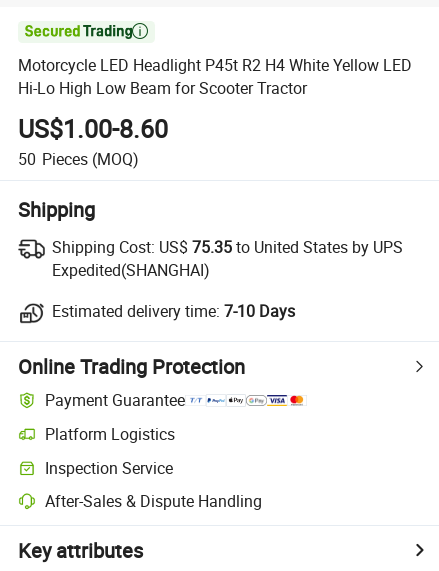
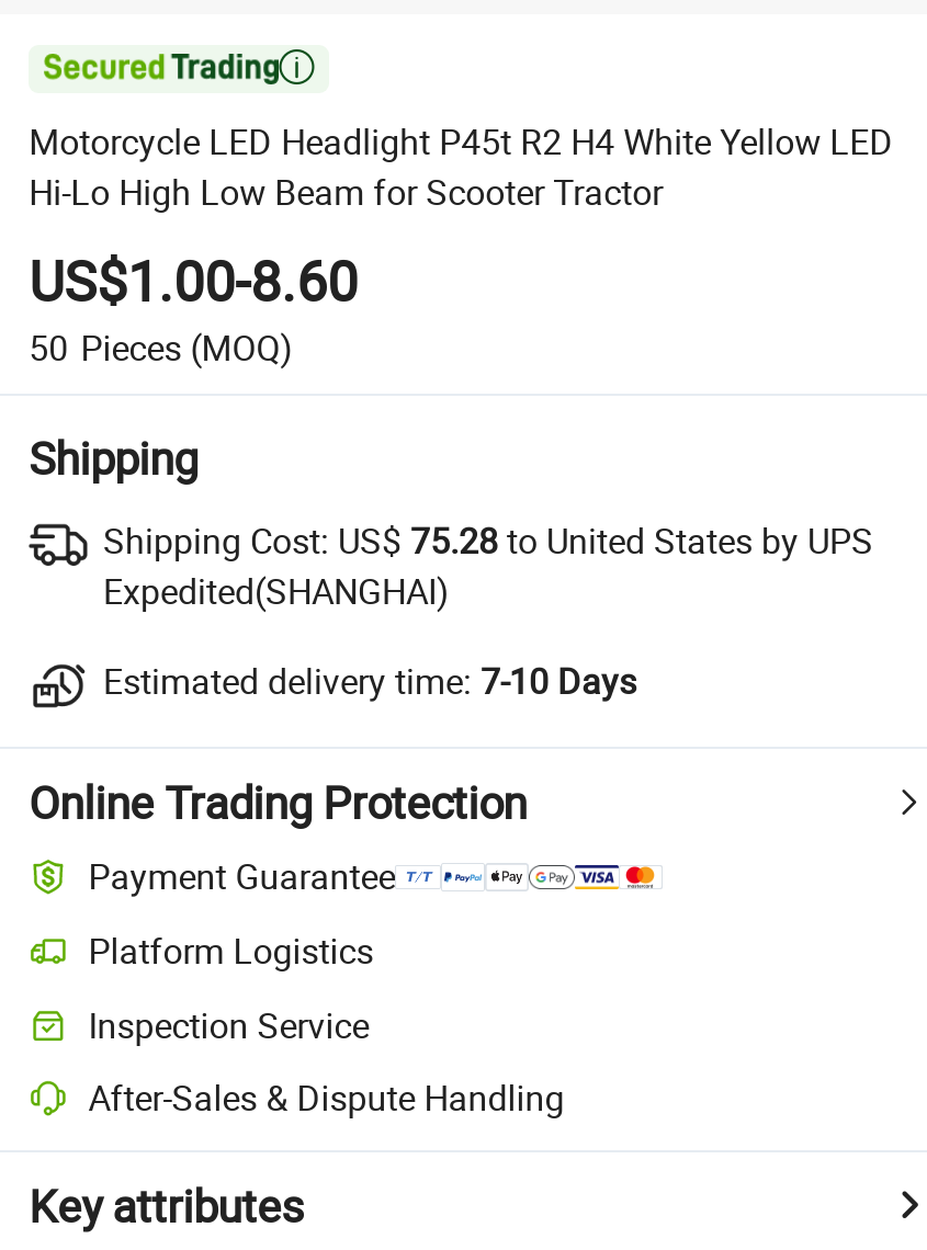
- Shipping Cost: US$75.35 to United States by UPS
+ Shipping Cost: US$75.28 to United States by UPS
